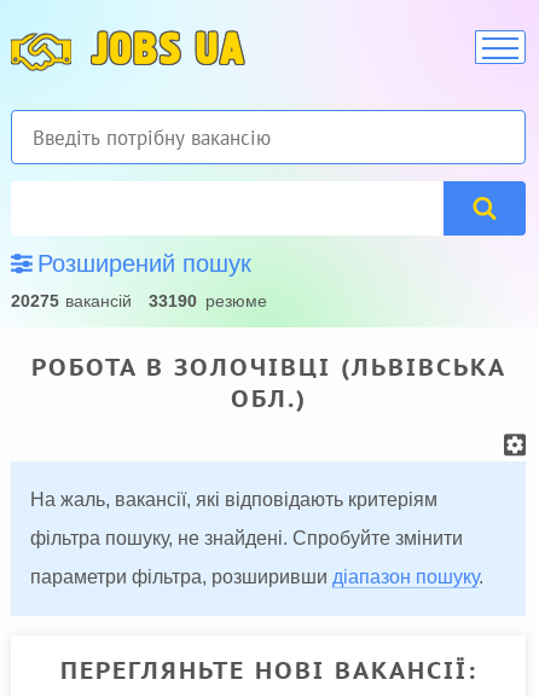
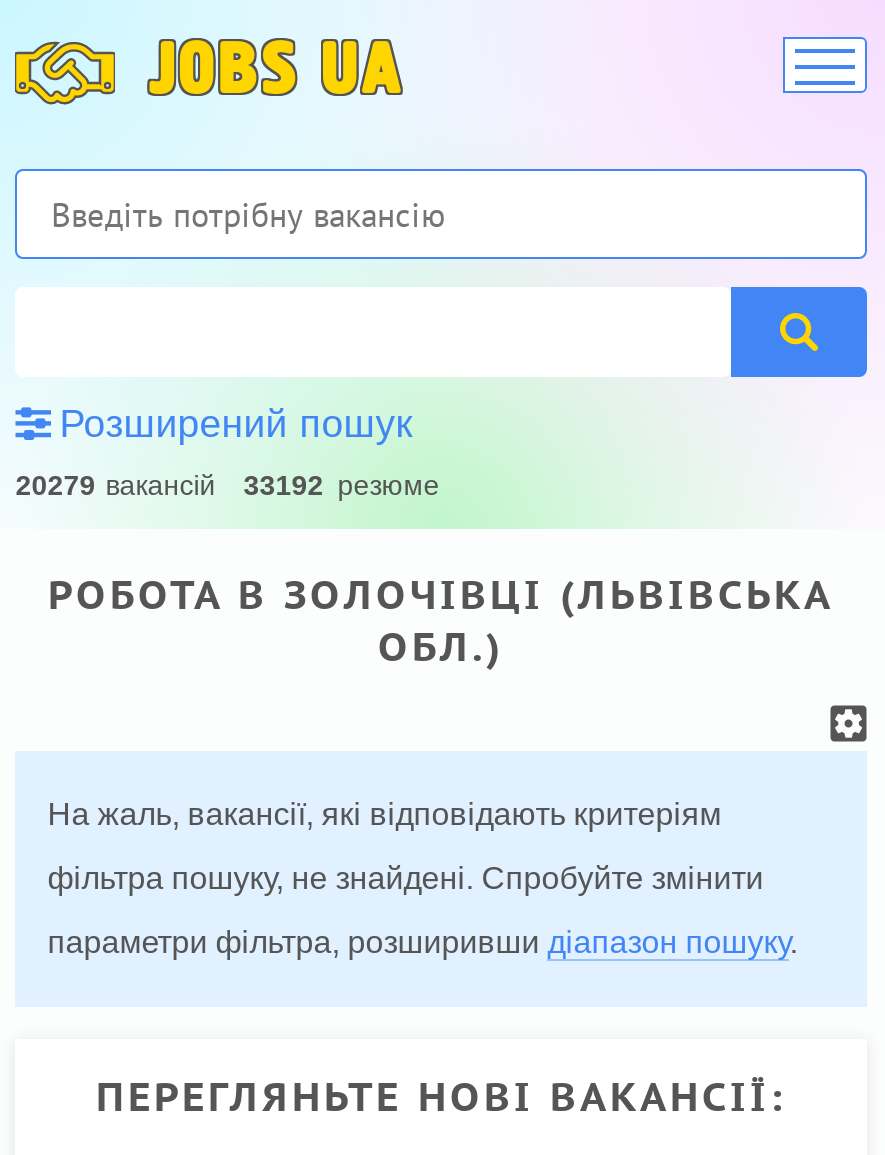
- 20275 вакансій
+ 20279 вакансій

- 33190 резюме
+ 33192 резюме
